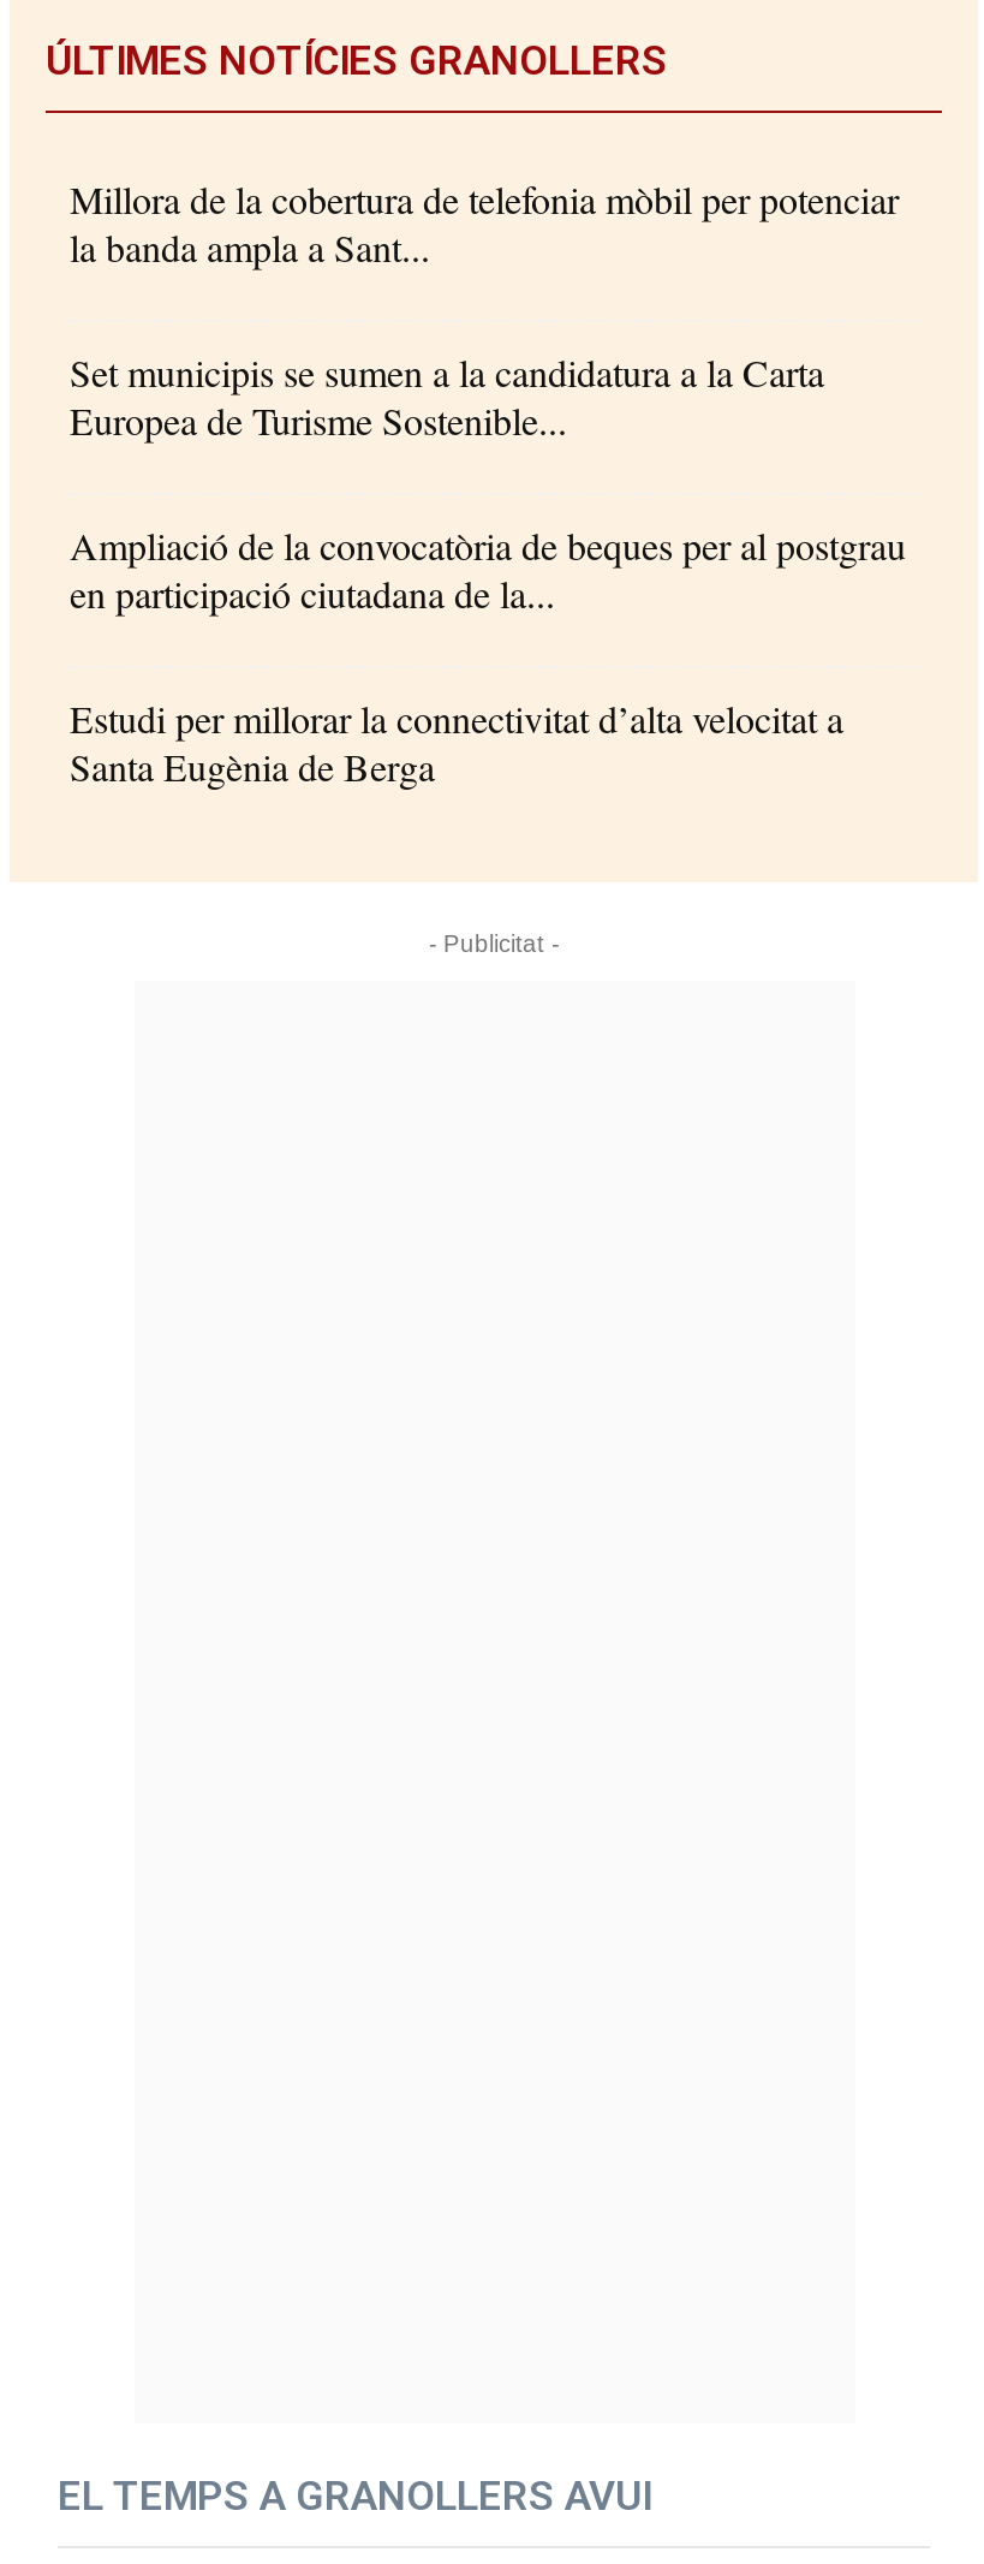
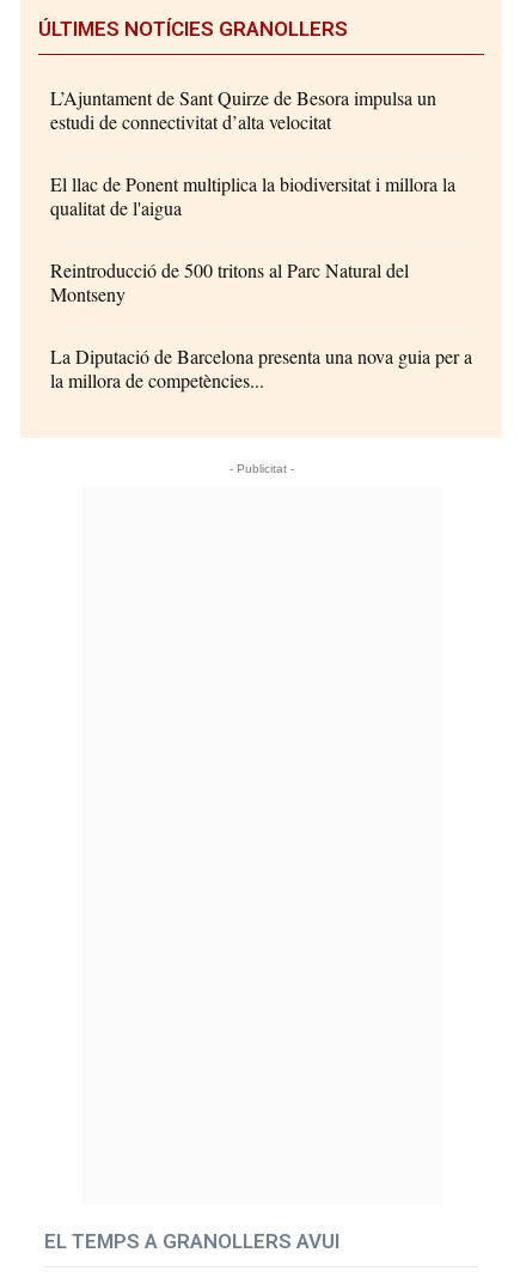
- Millora de la cobertura de telefonia mòbil per potenciar
- la banda ampla a Sant...
+ L’Ajuntament de Sant Quirze de Besora impulsa un
+ estudi de connectivitat d’alta velocitat

- Set municipis se sumen a la candidatura a la Carta
- Europea de Turisme Sostenible...
+ El llac de Ponent multiplica la biodiversitat i millora la
+ qualitat de l'aigua

- Ampliació de la convocatòria de beques per al postgrau
- en participació ciutadana de la...
+ Reintroducció de 500 tritons al Parc Natural del
+ Montseny

- Estudi per millorar la connectivitat d’alta velocitat a
- Santa Eugènia de Berga
+ La Diputació de Barcelona presenta una nova guia per a
+ la millora de competències...
